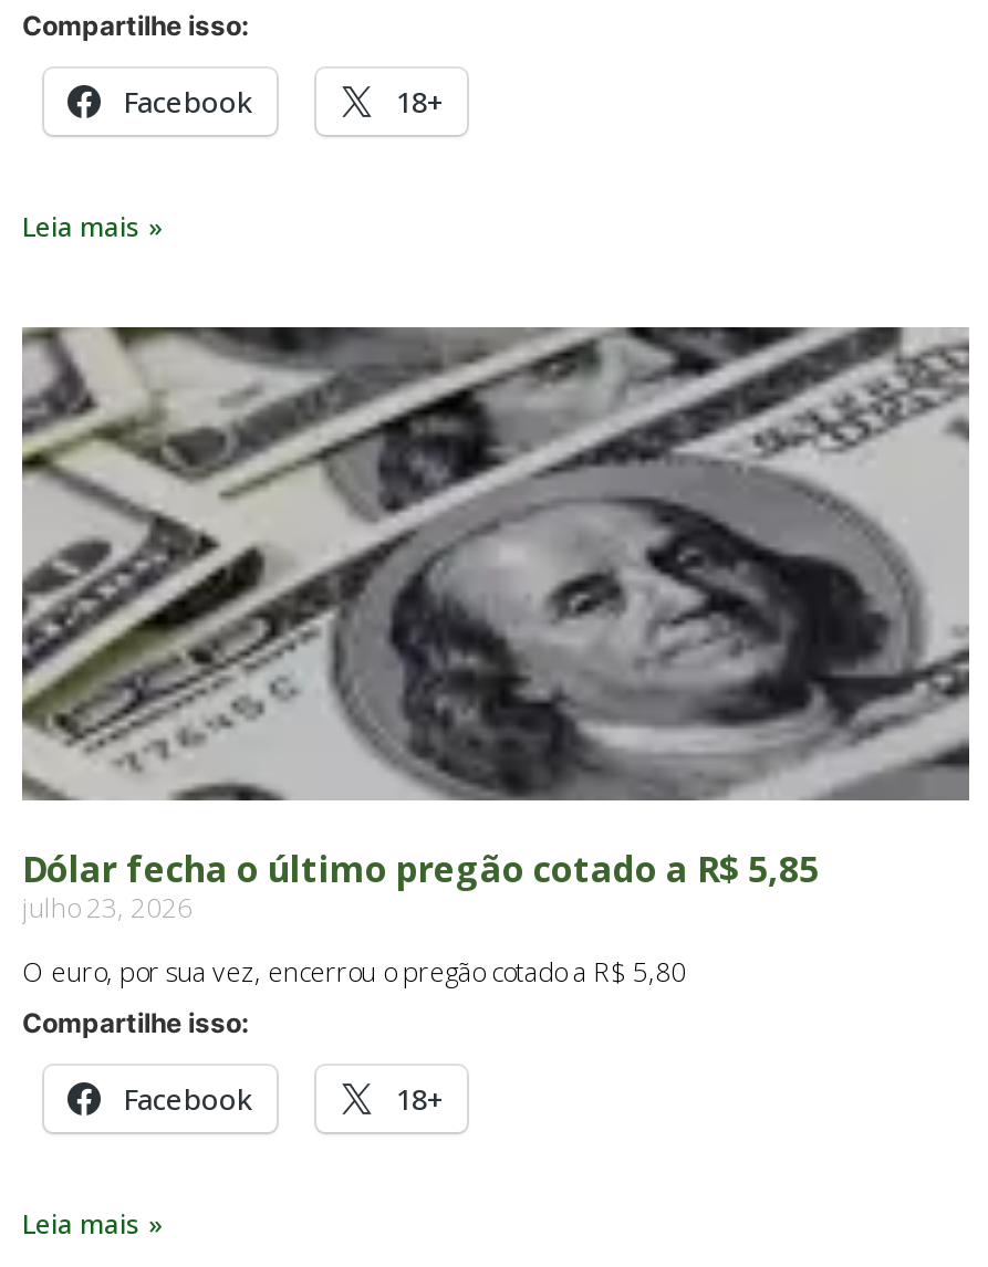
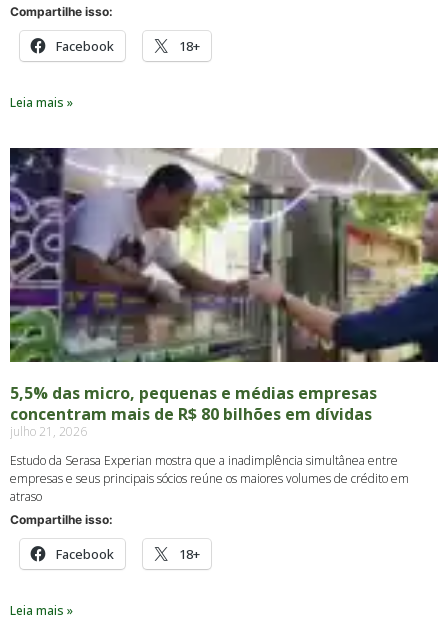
- [image]
- Dólar fecha o último pregão cotado a R$ 5,85
- julho 23, 2026
+ [image]
+ 5,5% das micro, pequenas e médias empresas
+ concentram mais de R$ 80 bilhões em dívidas
+ julho 21, 2026

- O euro, por sua vez, encerrou o pregão cotado a R$ 5,80
+ Estudo da Serasa Experian mostra que a inadimplência simultânea entre
+ empresas e seus principais sócios reúne os maiores volumes de crédito em
+ atraso
